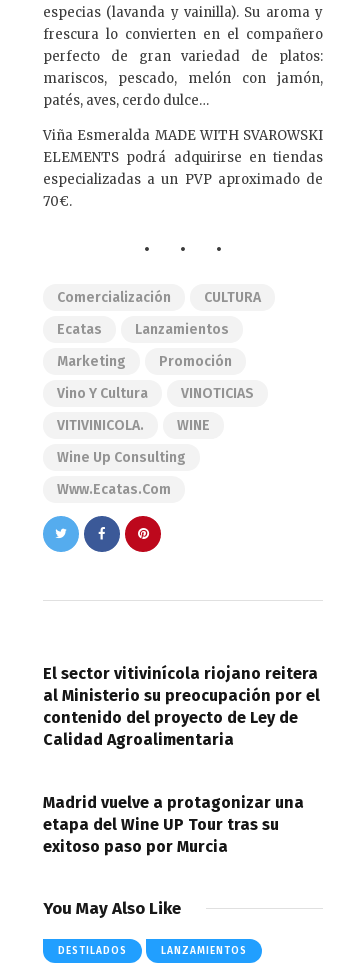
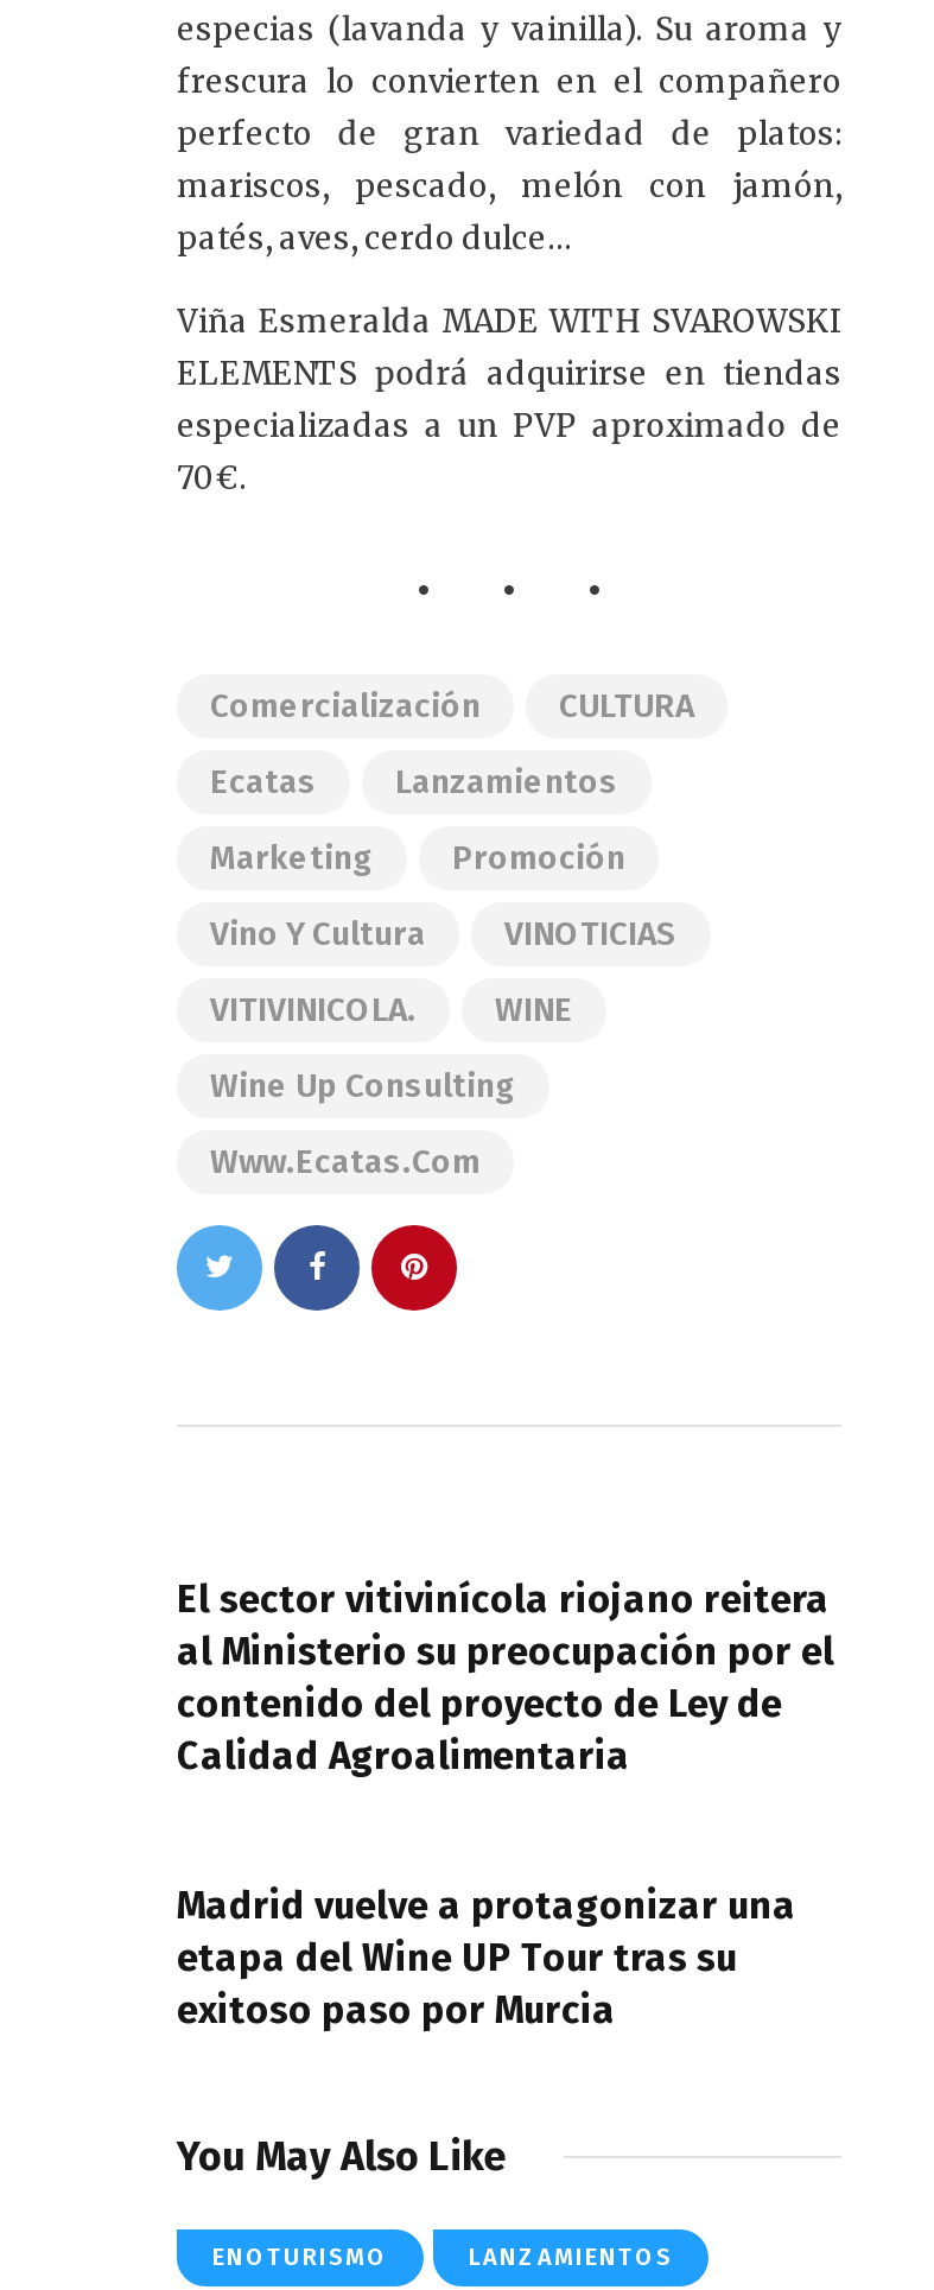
- DESTILADOS
+ ENOTURISMO
